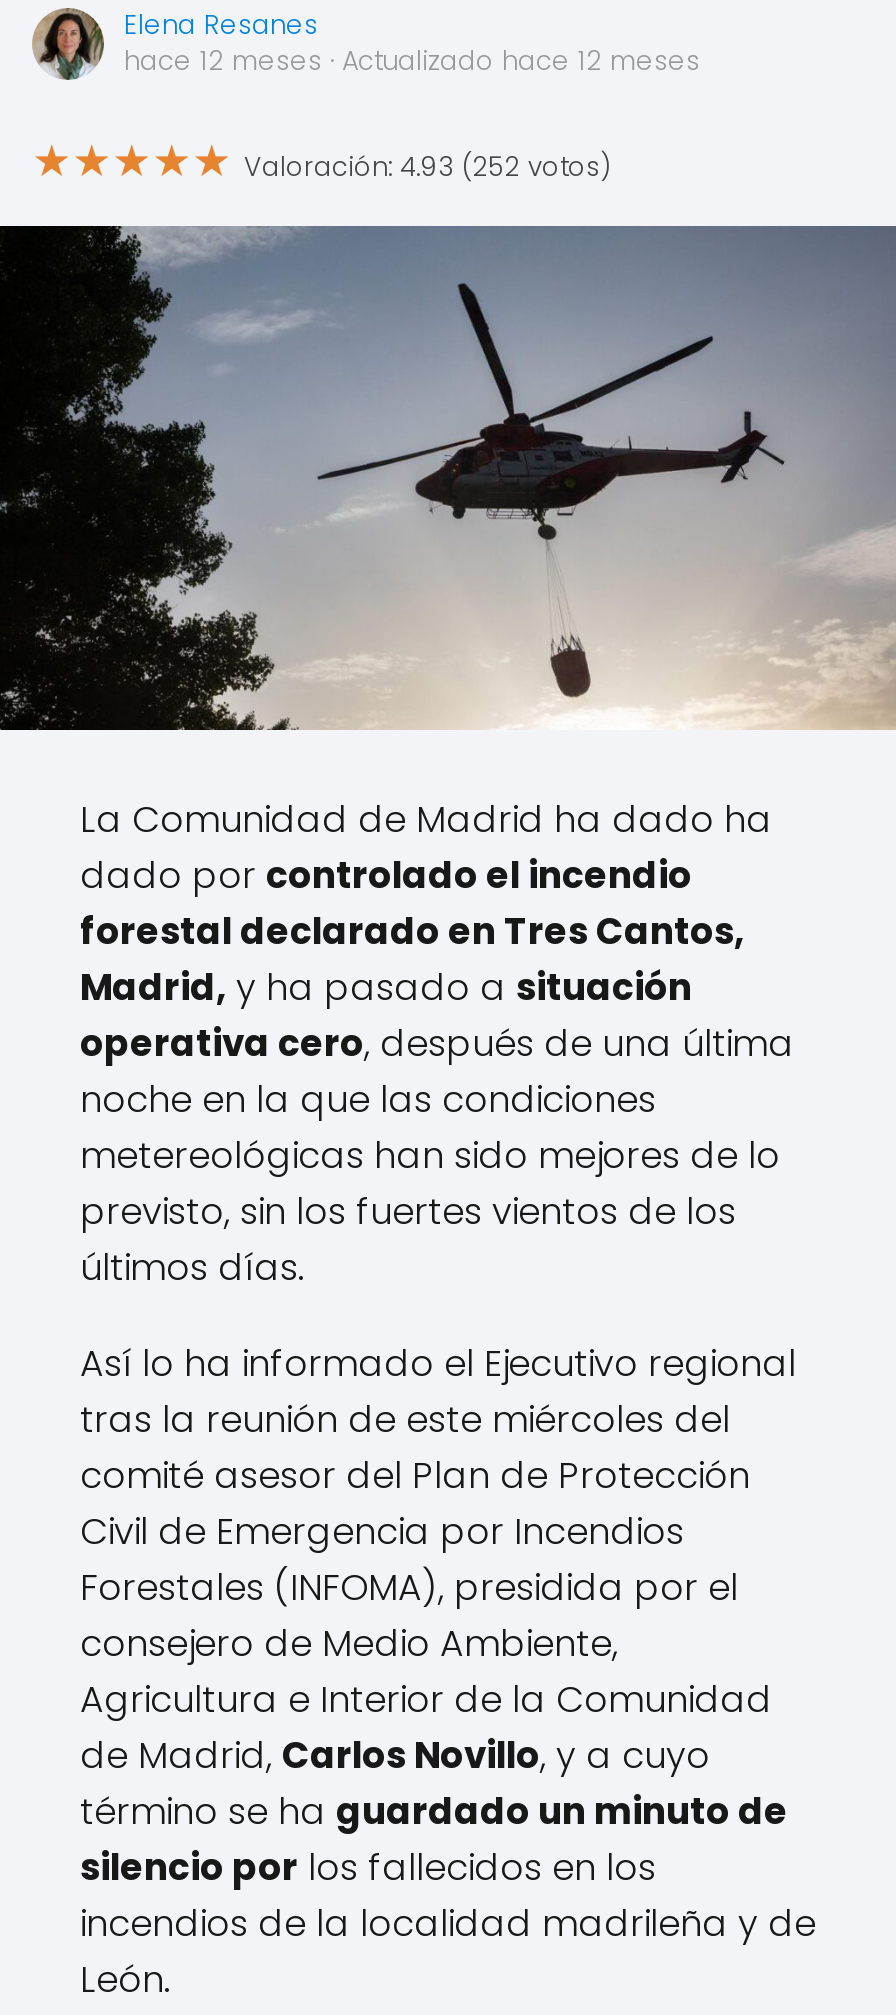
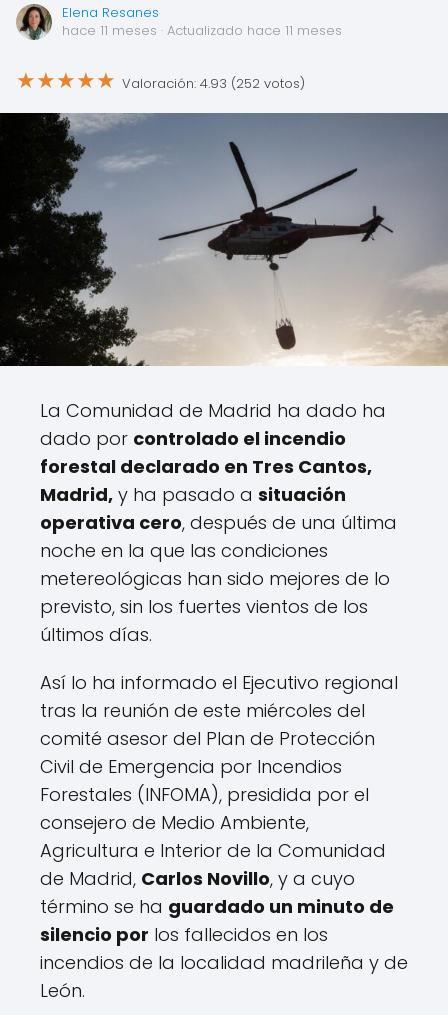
- hace 12 meses · Actualizado hace 12 meses
+ hace 11 meses · Actualizado hace 11 meses
